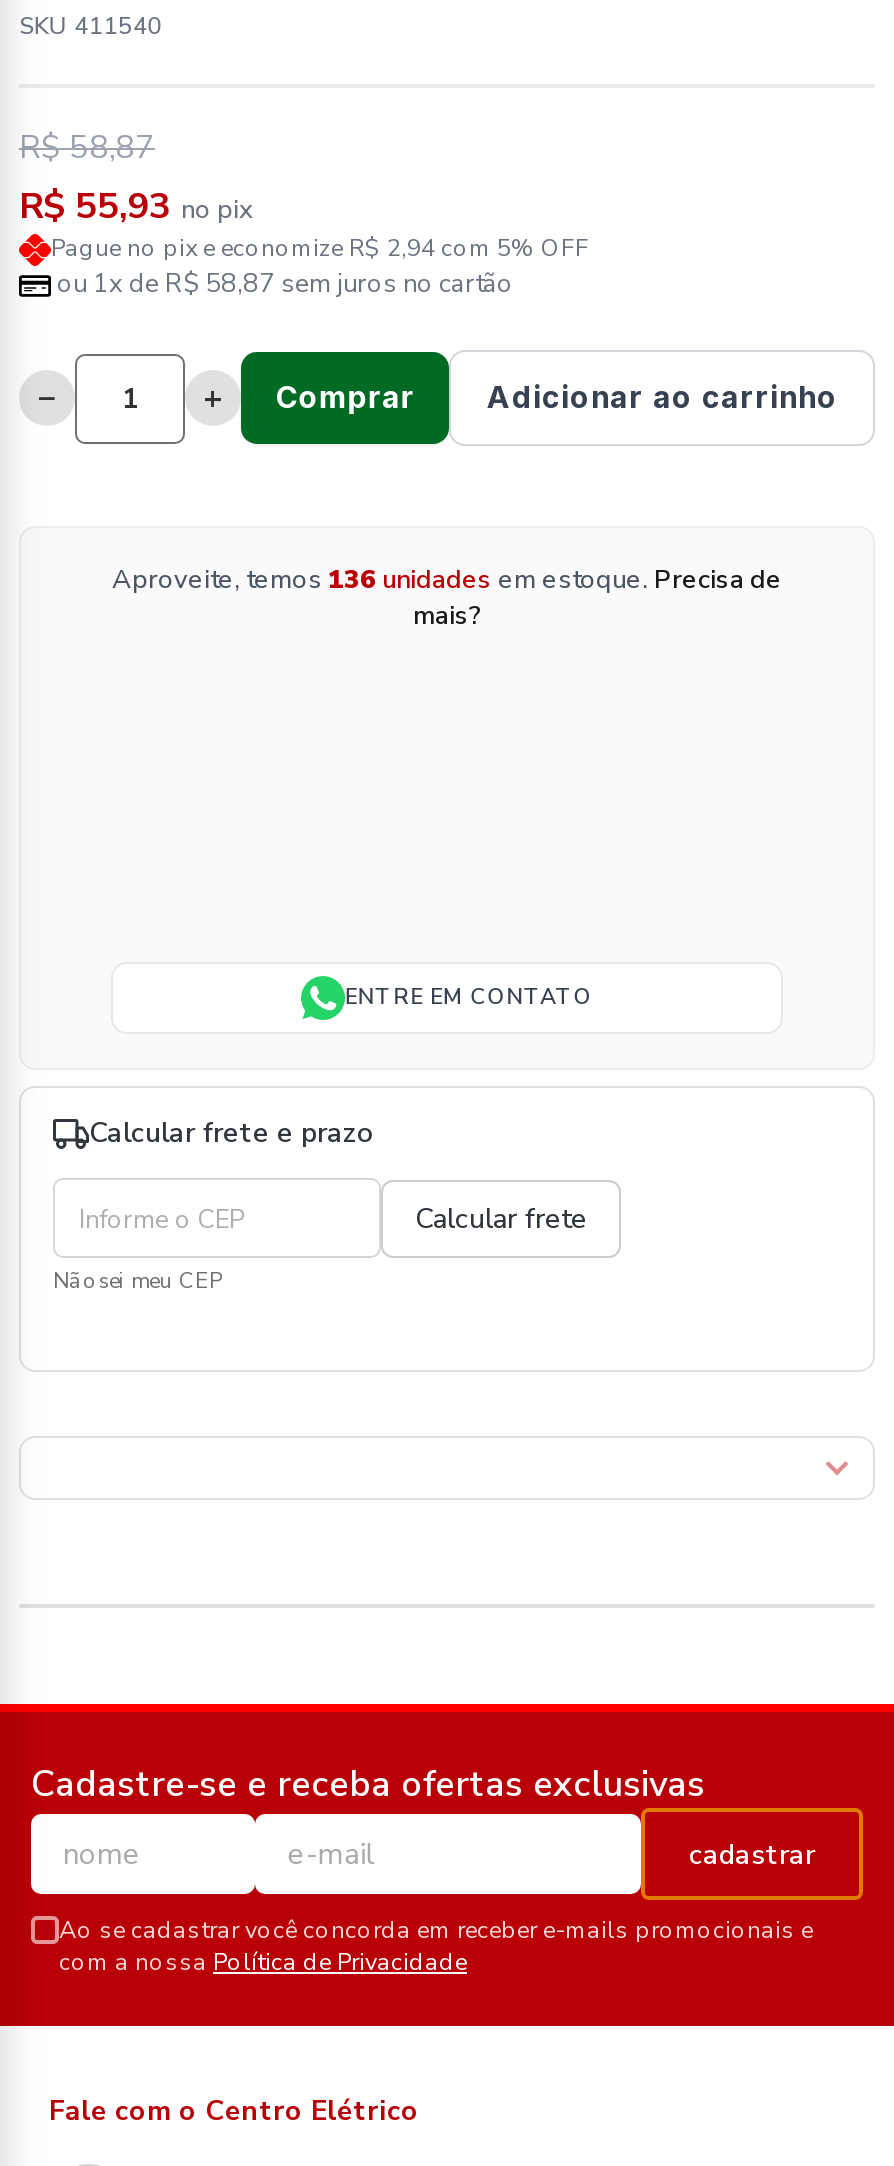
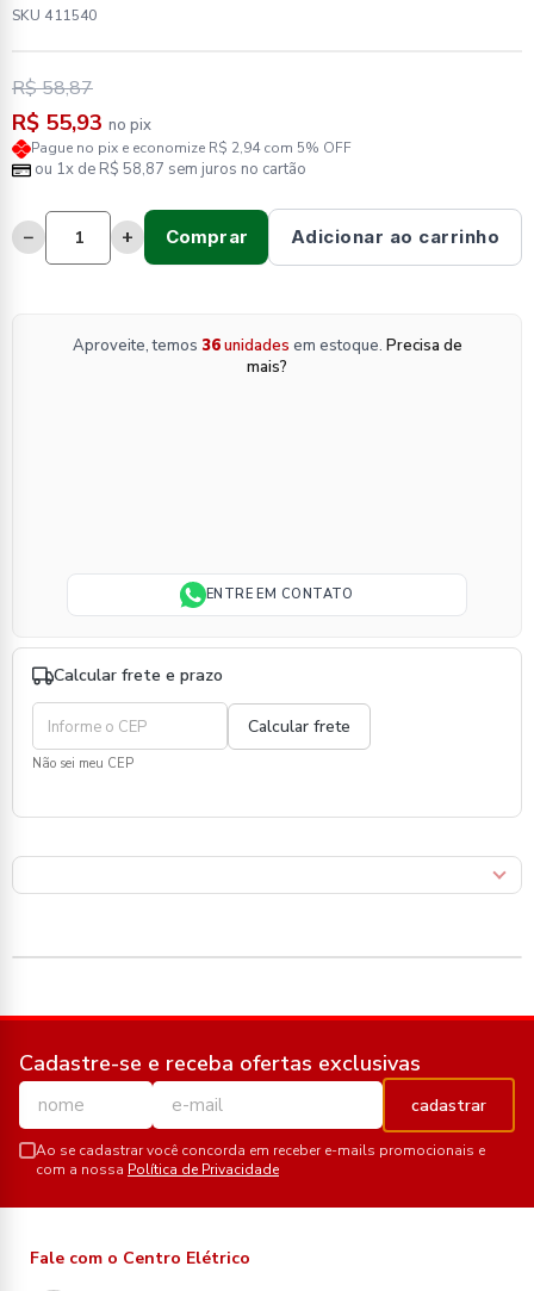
- Aproveite, temos 136 unidades em estoque. Precisa de
+ Aproveite, temos 36 unidades em estoque. Precisa de
